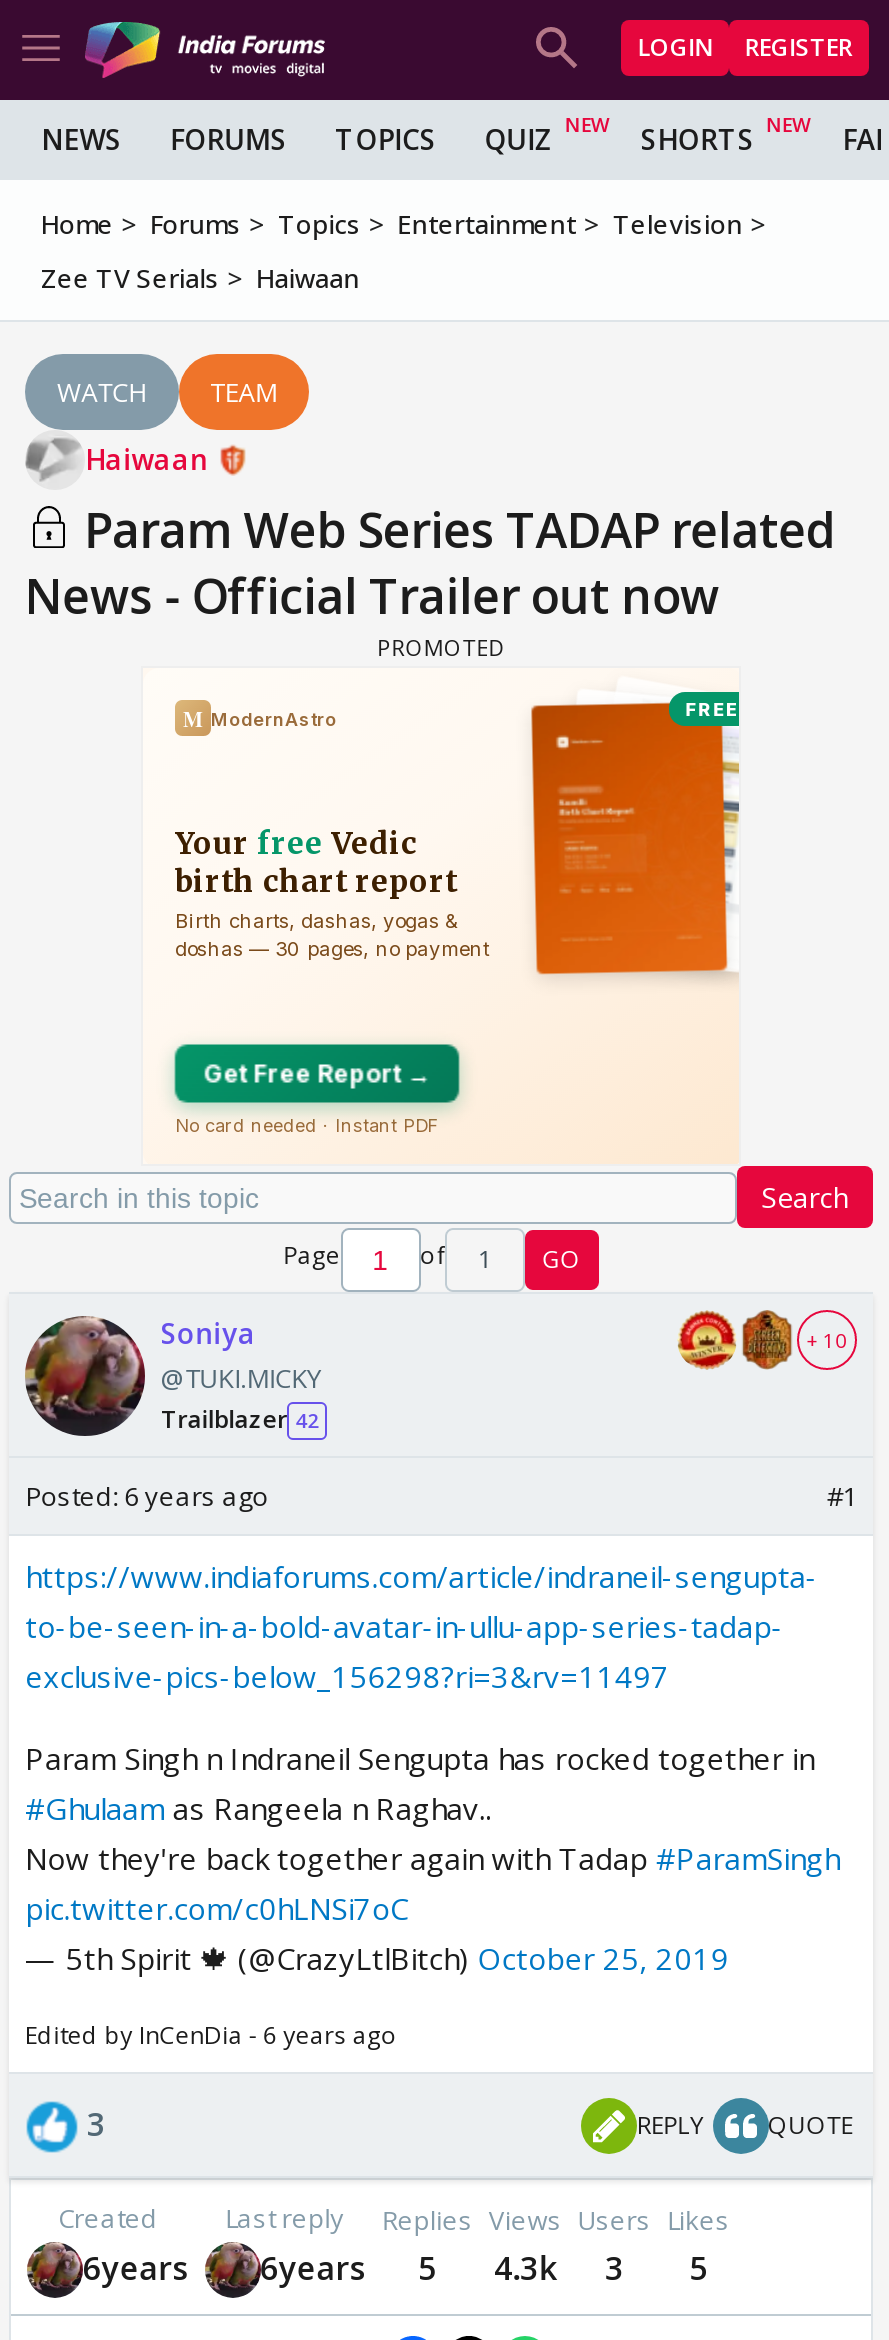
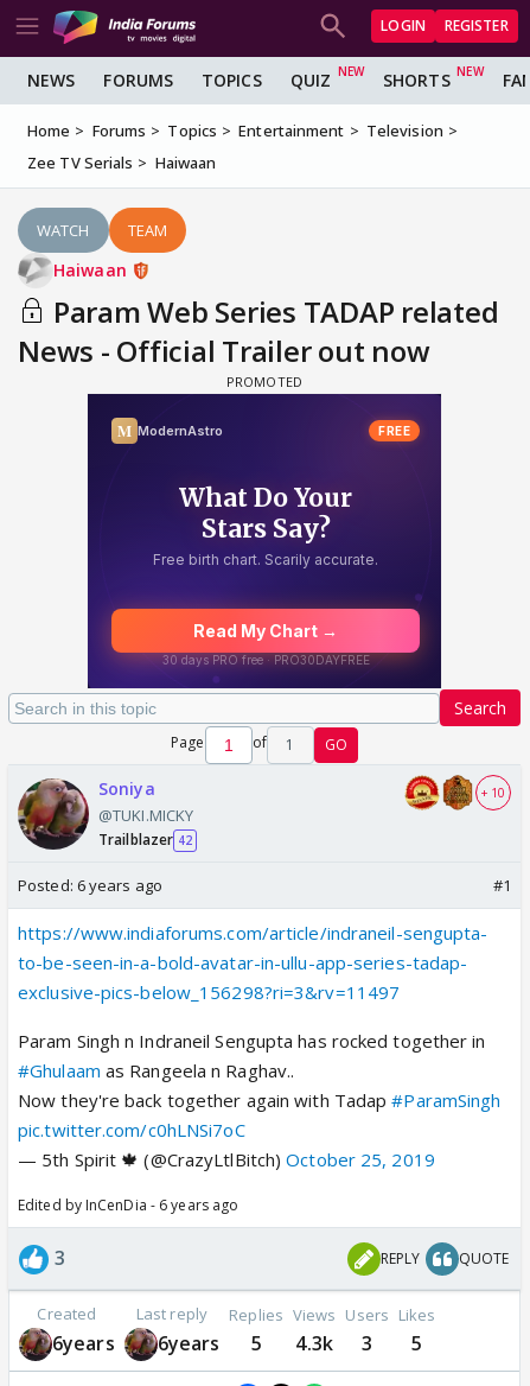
- [image]
+ [image]
